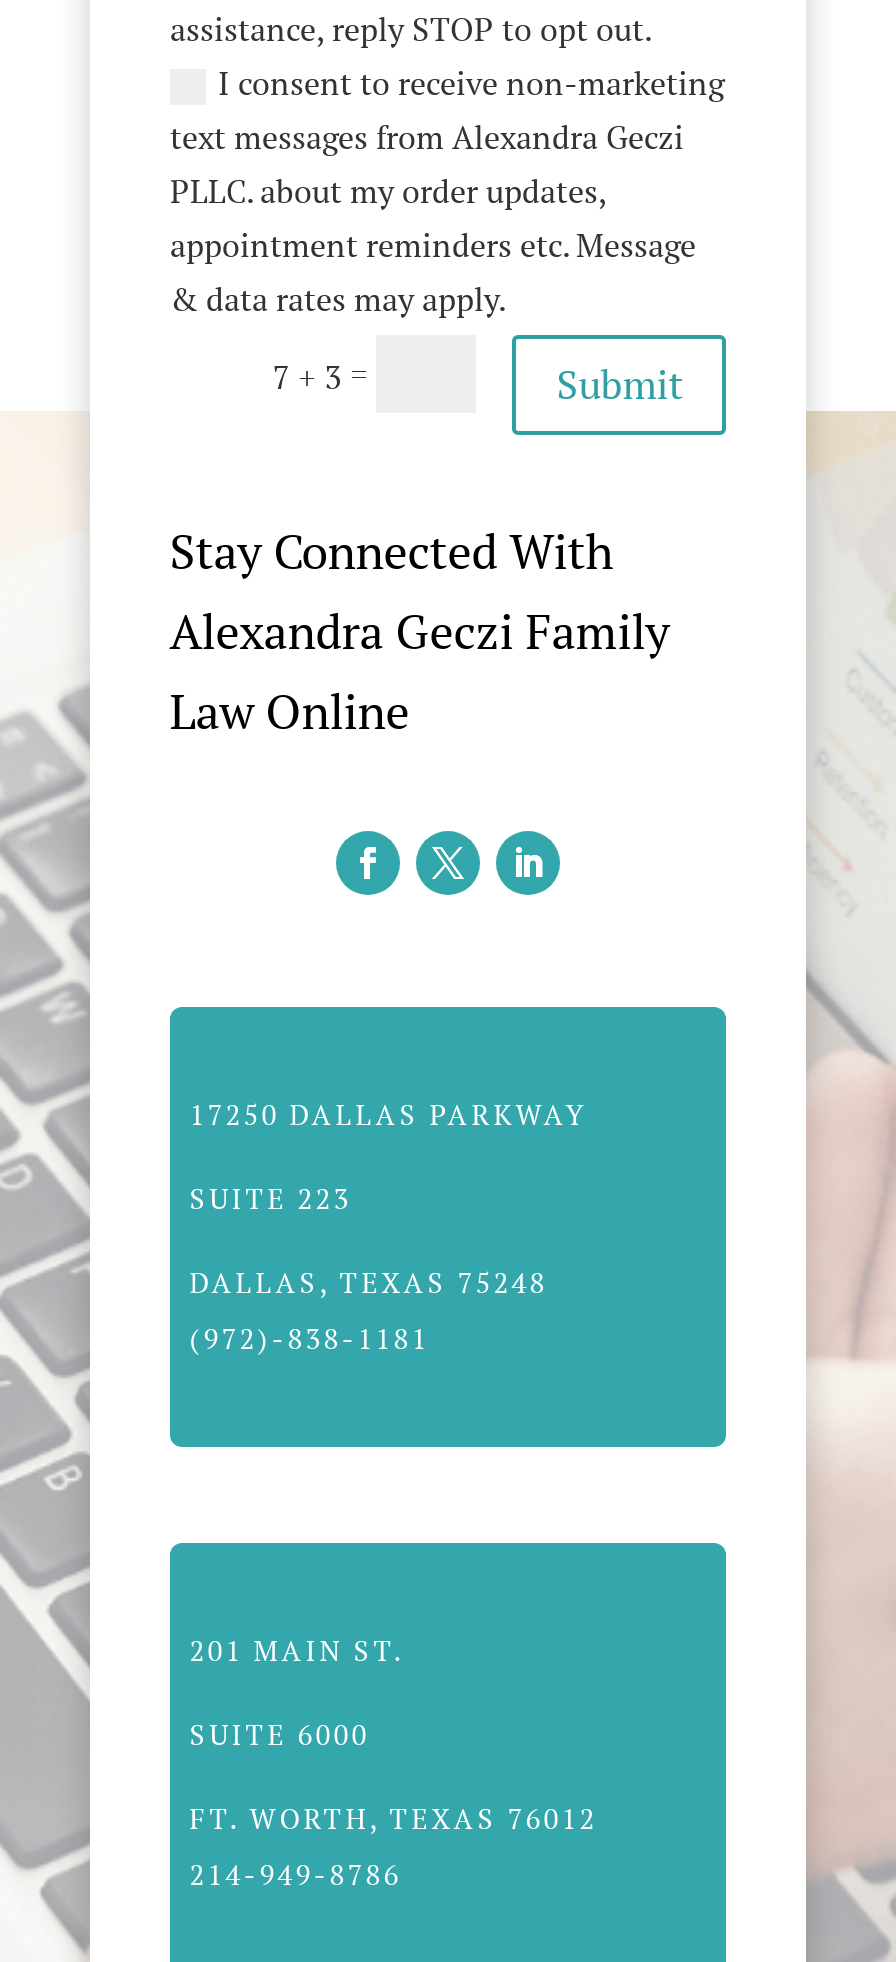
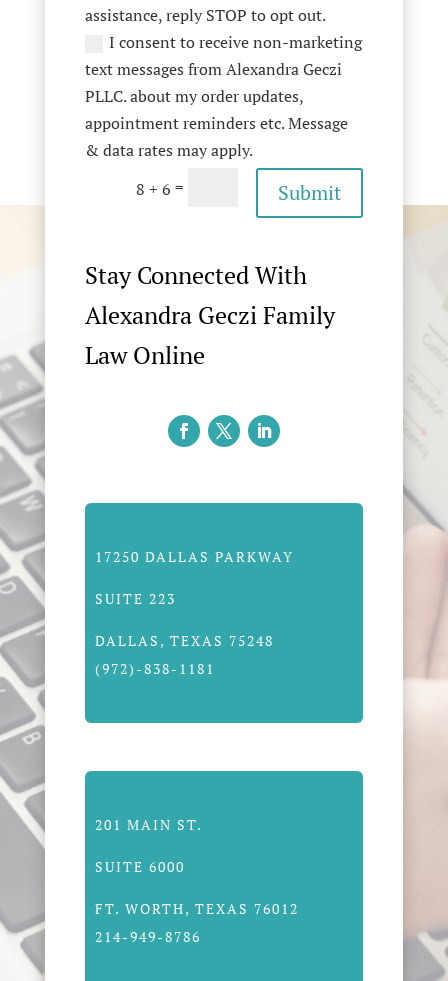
- 7 + 3 =
+ 8 + 6 =
